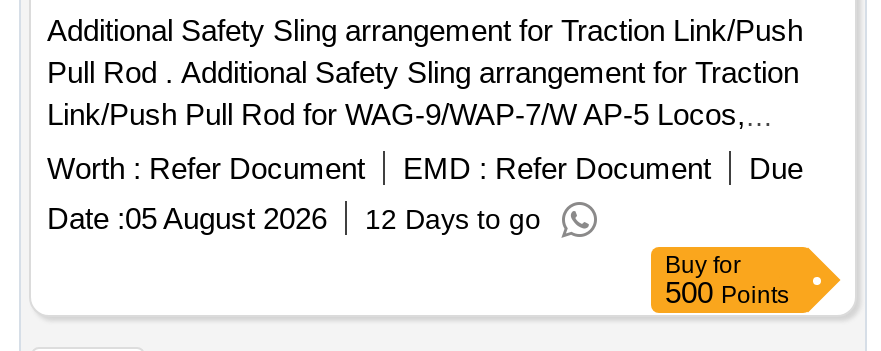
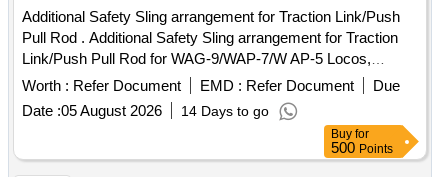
- Date : 05 August 2026 12 Days to go
+ Date : 05 August 2026 14 Days to go
